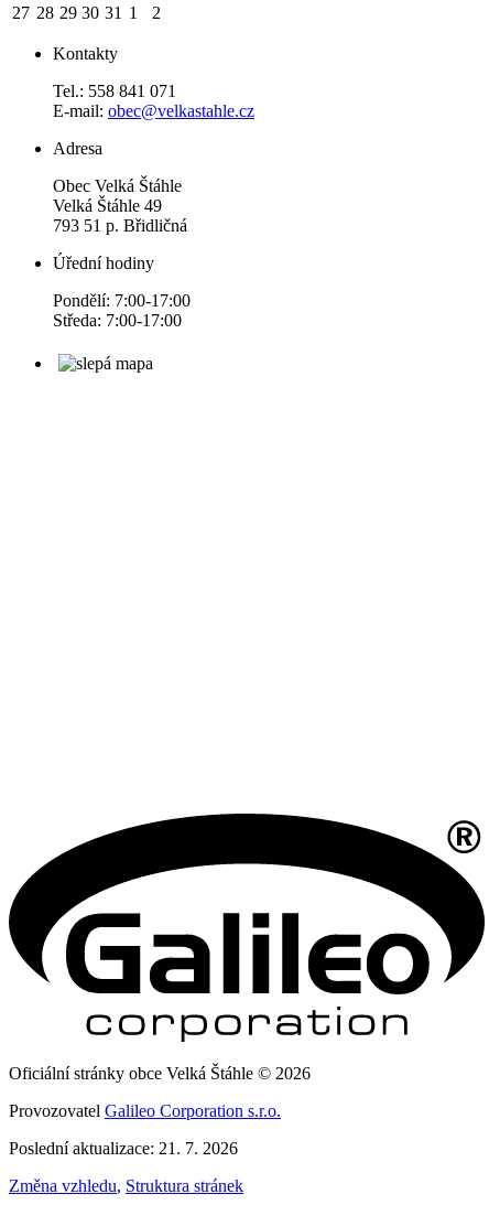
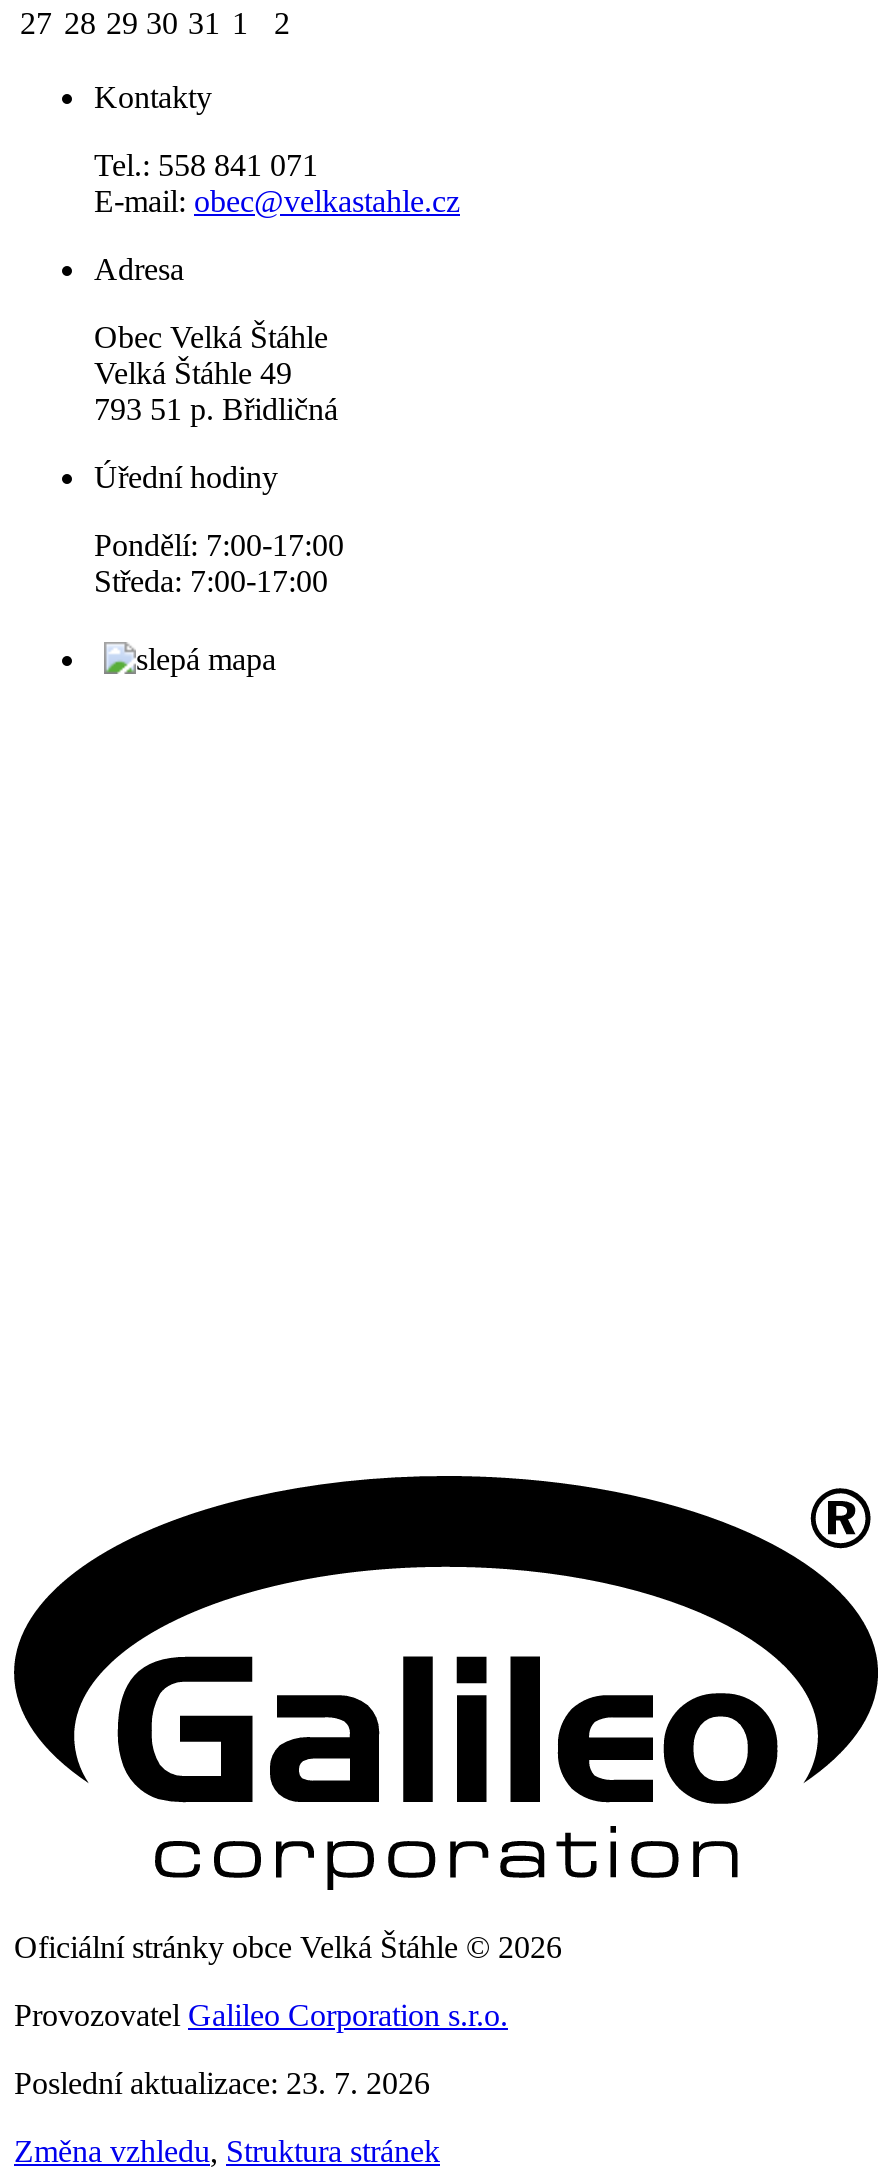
- Poslední aktualizace: 21. 7. 2026
+ Poslední aktualizace: 23. 7. 2026
